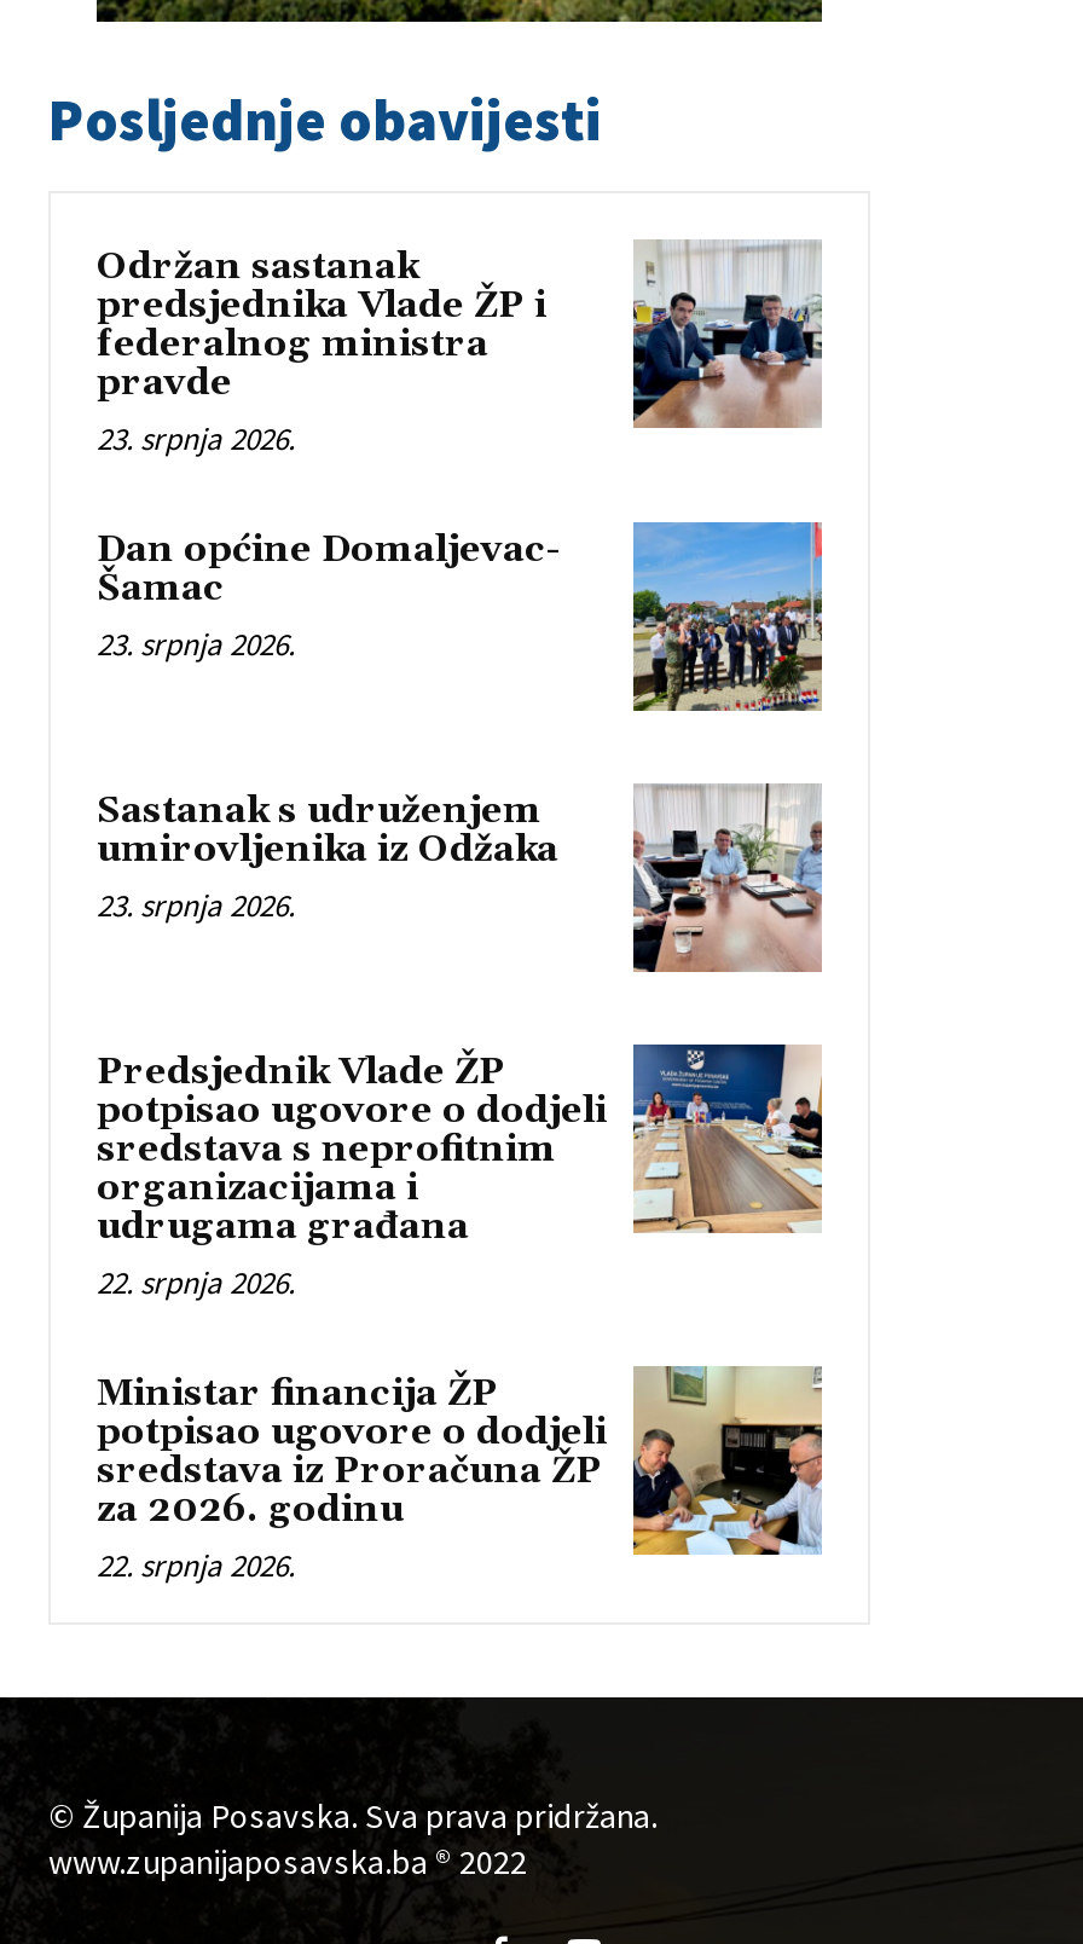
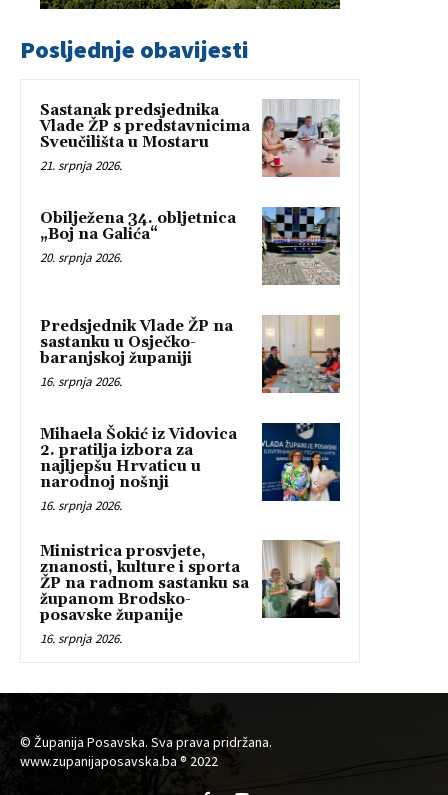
- [image]
- Održan sastanak
- predsjednika Vlade ŽP i
- federalnog ministra
- pravde
- 23. srpnja 2026.
+ [image]
+ Sastanak predsjednika
+ Vlade ŽP s predstavnicima
+ Sveučilišta u Mostaru
+ 21. srpnja 2026.

- [image]
- Dan općine Domaljevac-
- Šamac
- 23. srpnja 2026.
+ [image]
+ Obilježena 34. obljetnica
+ „Boj na Galića“
+ 20. srpnja 2026.

- [image]
- Sastanak s udruženjem
- umirovljenika iz Odžaka
- 23. srpnja 2026.
+ [image]
+ Predsjednik Vlade ŽP na
+ sastanku u Osječko-
+ baranjskoj županiji
+ 16. srpnja 2026.

- [image]
- Predsjednik Vlade ŽP
- potpisao ugovore o dodjeli
- sredstava s neprofitnim
- organizacijama i
- udrugama građana
- 22. srpnja 2026.
+ [image]
+ Mihaela Šokić iz Vidovica
+ 2. pratilja izbora za
+ najljepšu Hrvaticu u
+ narodnoj nošnji
+ 16. srpnja 2026.

- [image]
- Ministar financija ŽP
- potpisao ugovore o dodjeli
- sredstava iz Proračuna ŽP
- za 2026. godinu
- 22. srpnja 2026.
+ [image]
+ Ministrica prosvjete,
+ znanosti, kulture i sporta
+ ŽP na radnom sastanku sa
+ županom Brodsko-
+ posavske županije
+ 16. srpnja 2026.
